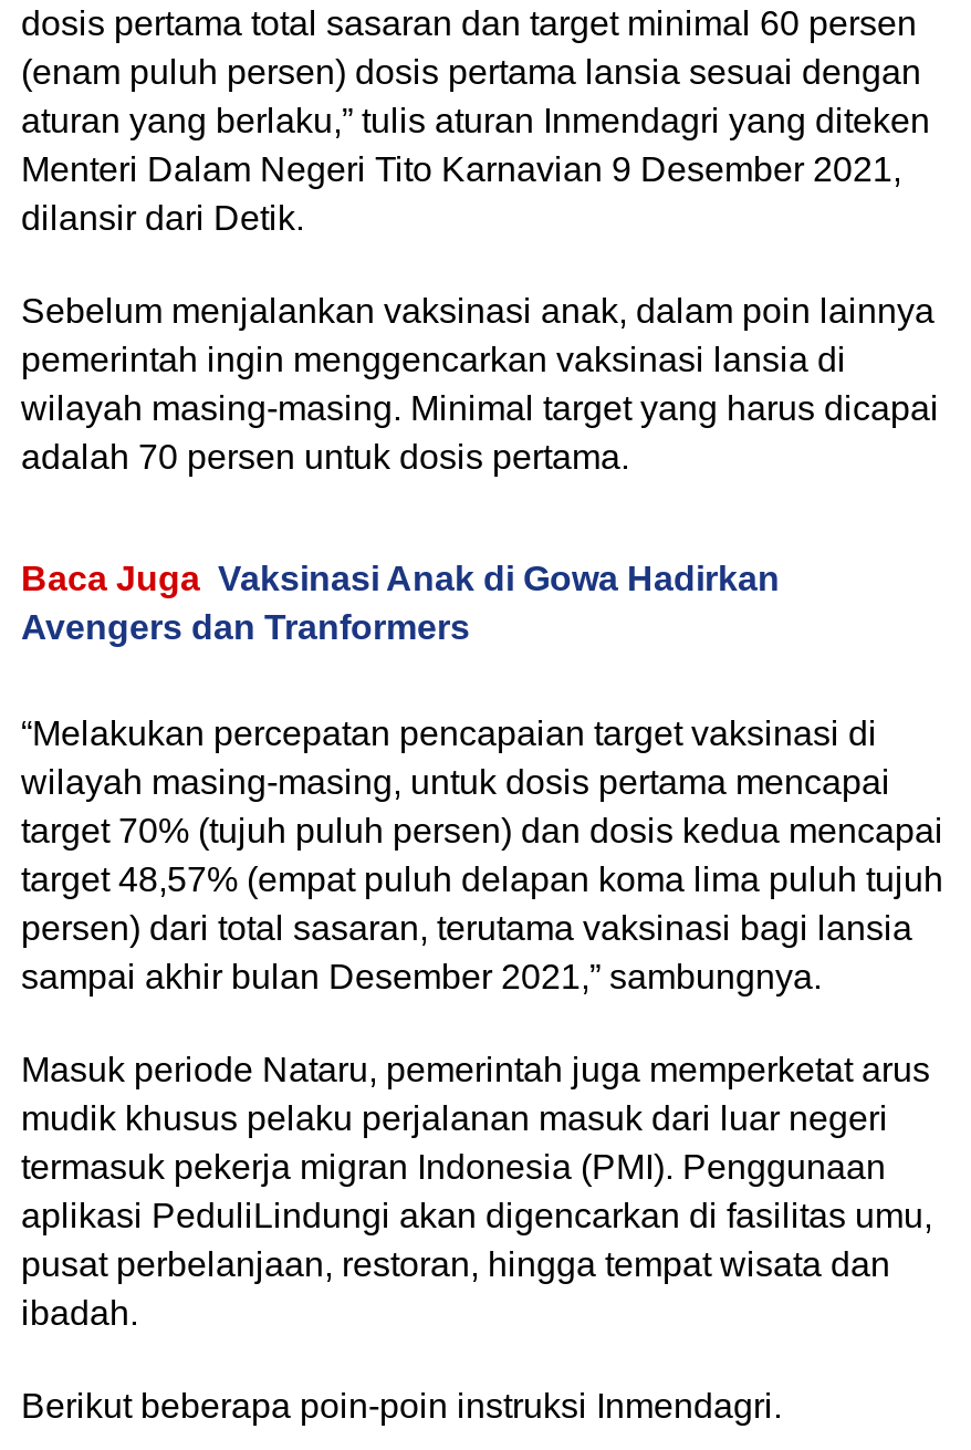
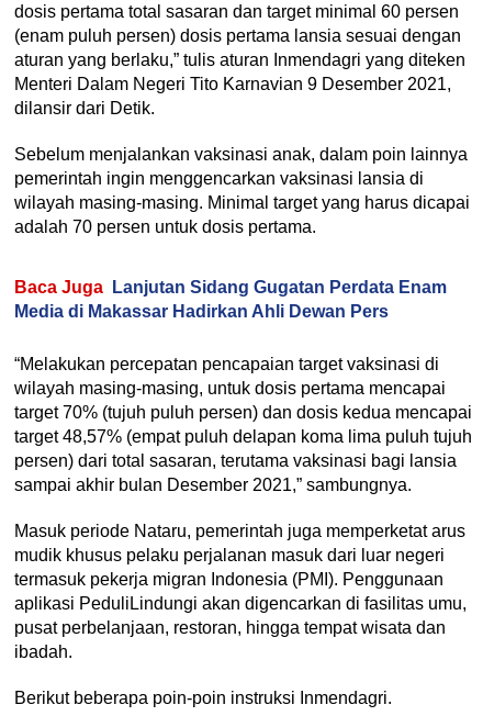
- Baca Juga Vaksinasi Anak di Gowa Hadirkan
- Avengers dan Tranformers
+ Baca Juga Lanjutan Sidang Gugatan Perdata Enam
+ Media di Makassar Hadirkan Ahli Dewan Pers
